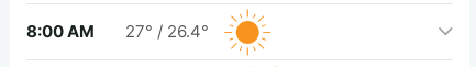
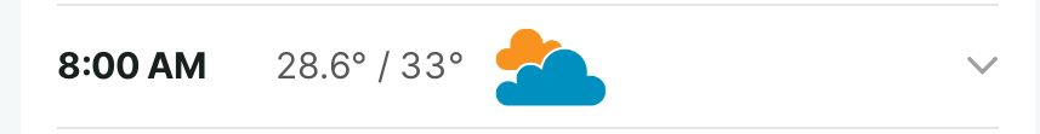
- [image]
- 8:00 AM 27° / 26.4°
+ [image]
+ 8:00 AM 28.6° / 33°
